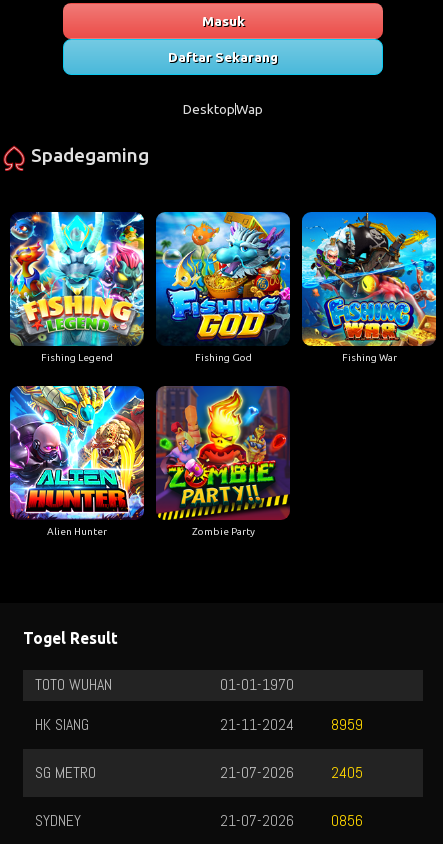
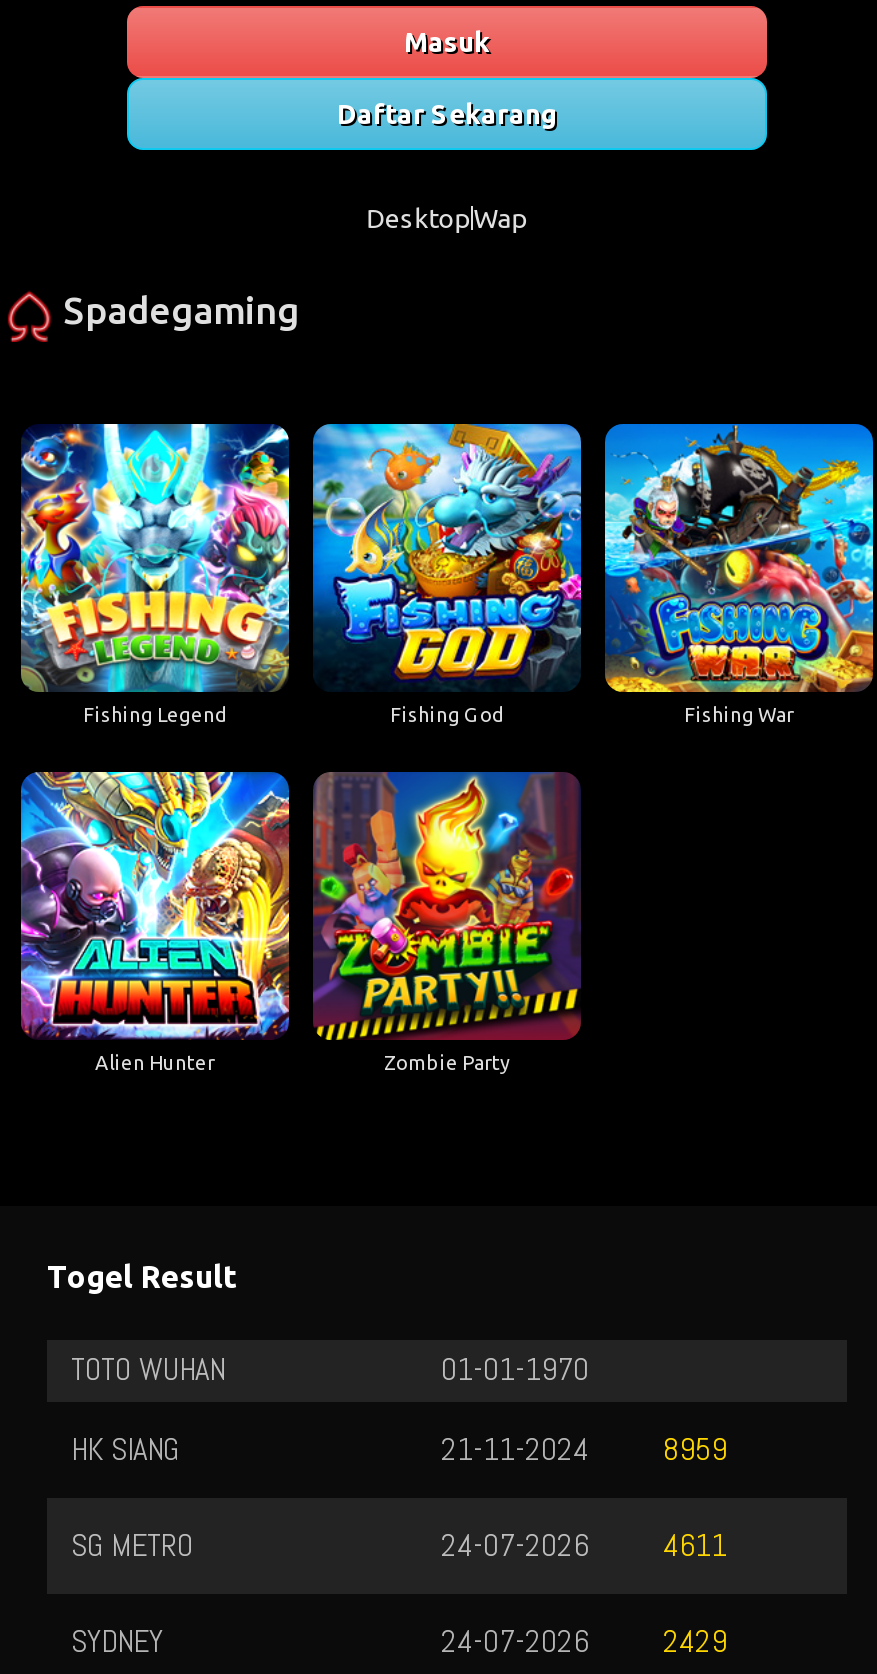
- 21-07-2026
+ 24-07-2026

- 2405
+ 4611

- 21-07-2026
+ 24-07-2026

- 0856
+ 2429
